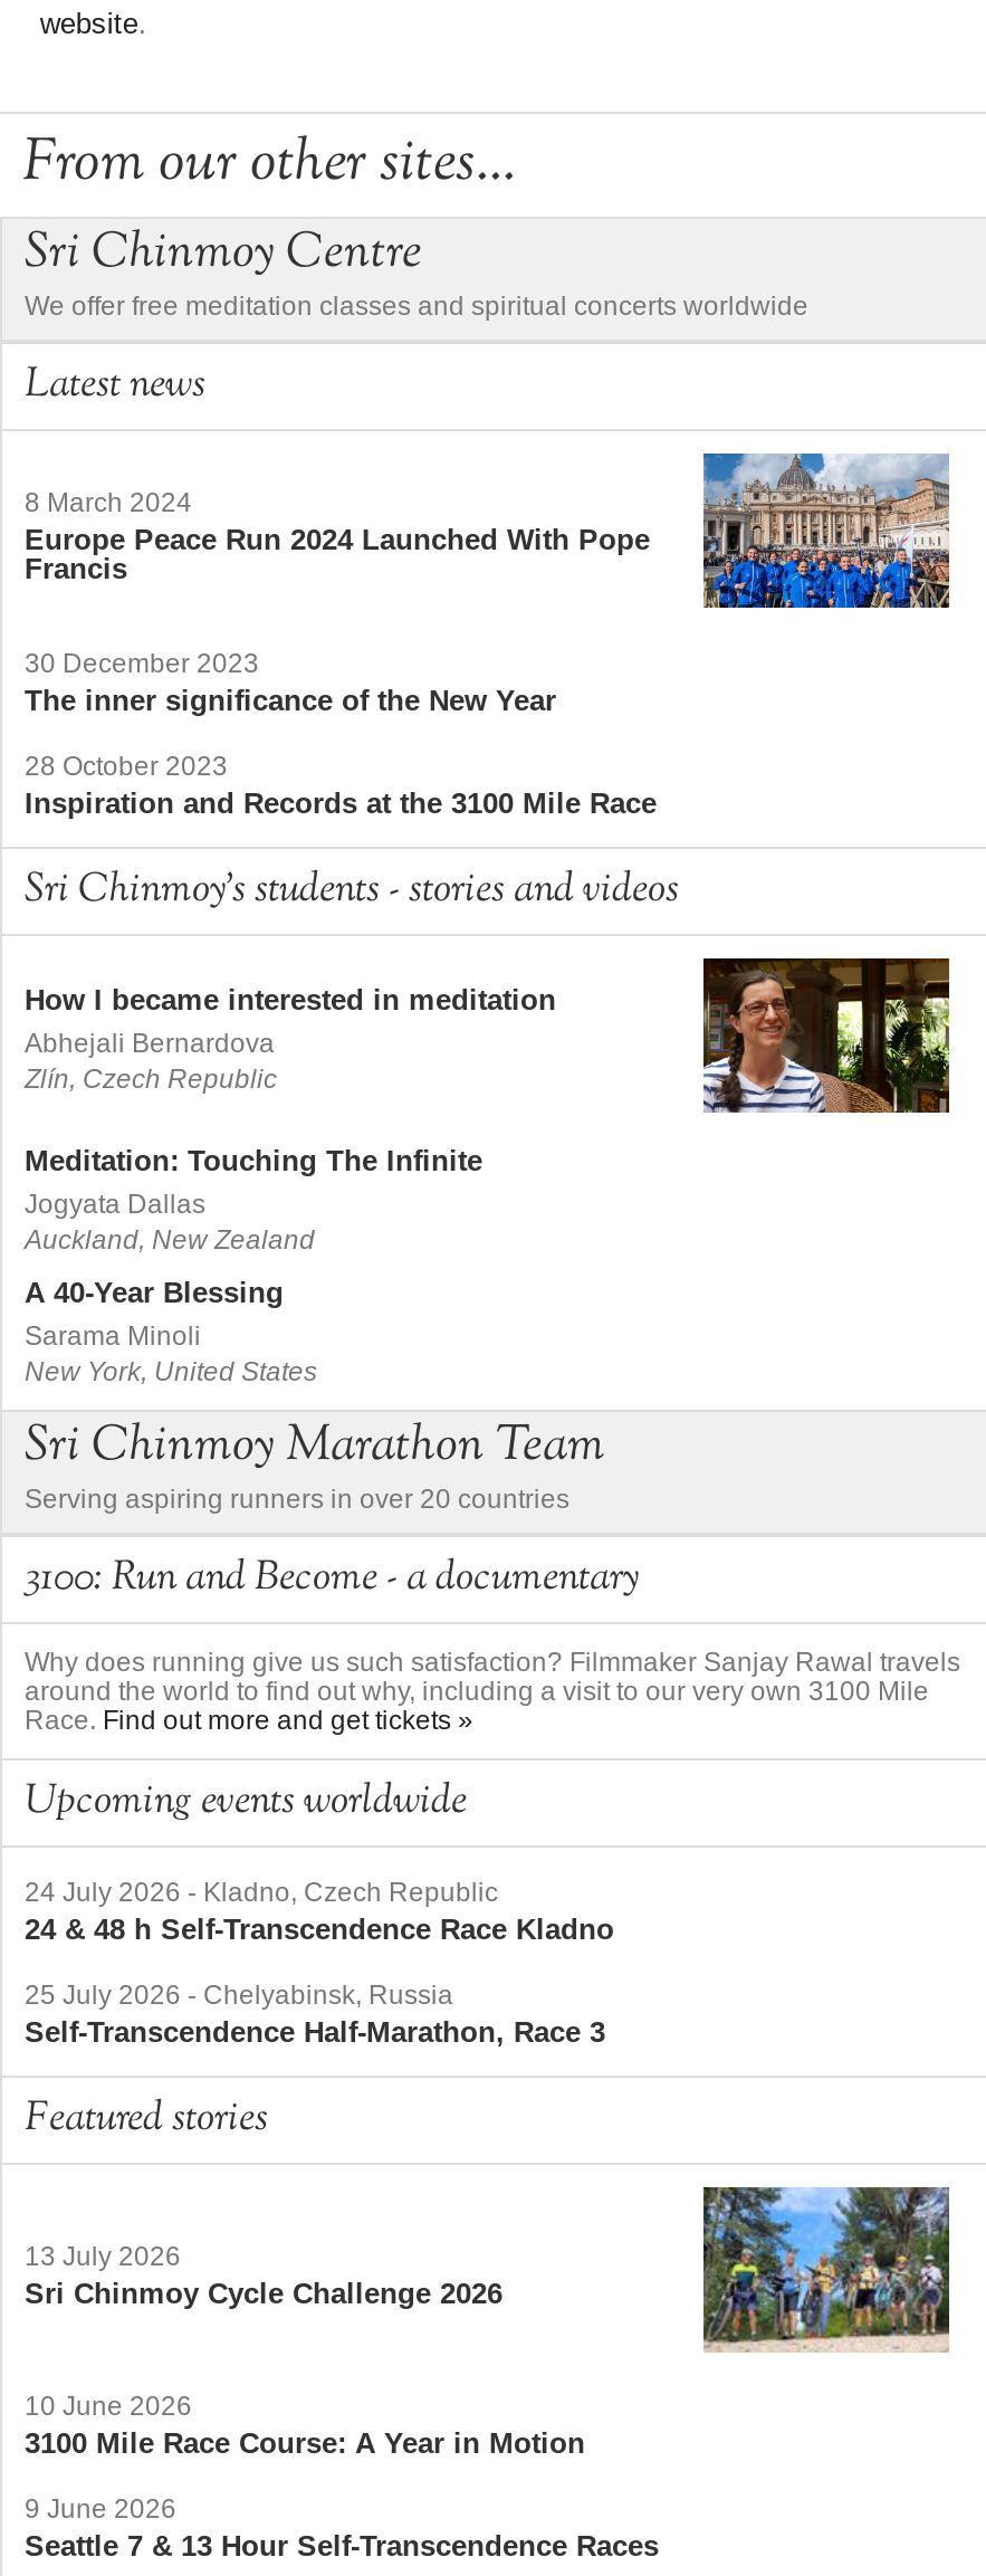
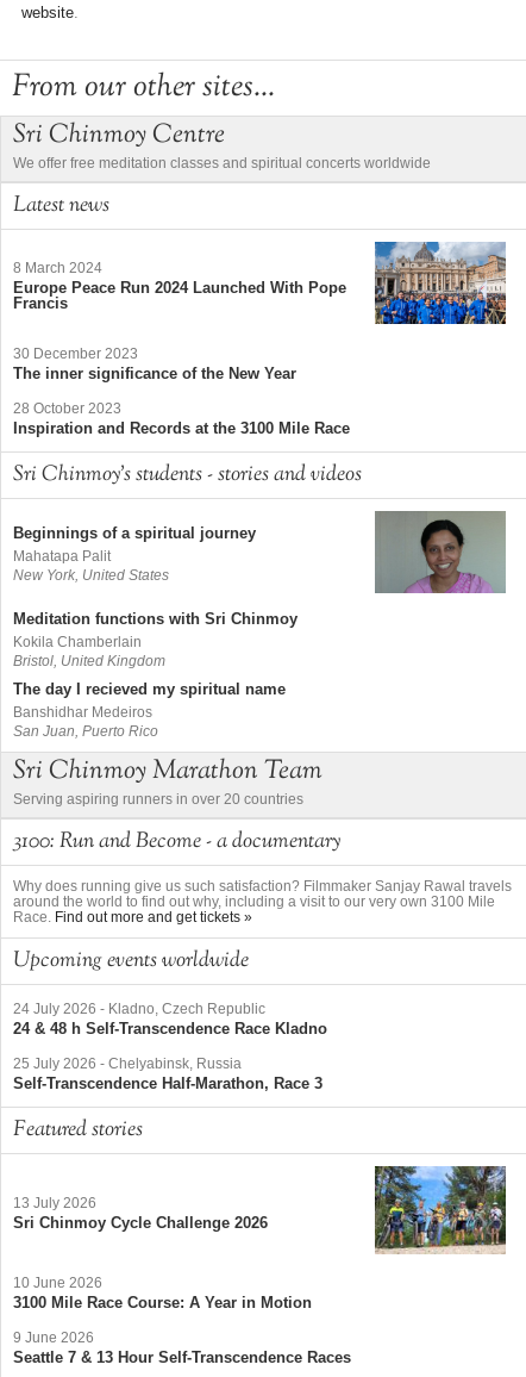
- [image]
+ [image]

- How I became interested in meditation
- Abhejali Bernardova
- Zlín, Czech Republic
- Meditation: Touching The Infinite
- Jogyata Dallas
- Auckland, New Zealand
- A 40-Year Blessing
- Sarama Minoli
+ Beginnings of a spiritual journey
+ Mahatapa Palit

moved up: New York, United States

+ Meditation functions with Sri Chinmoy
+ Kokila Chamberlain
+ Bristol, United Kingdom
+ The day I recieved my spiritual name
+ Banshidhar Medeiros
+ San Juan, Puerto Rico
